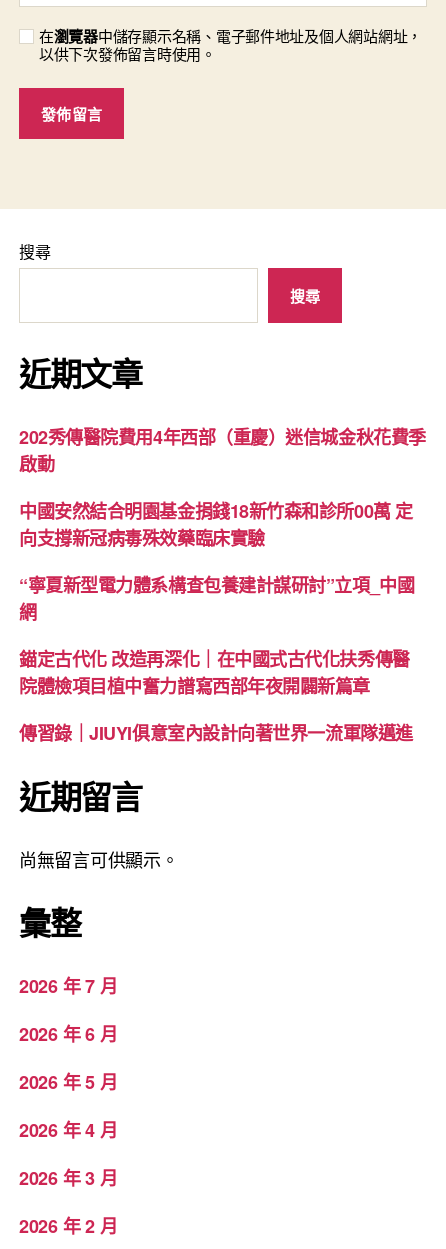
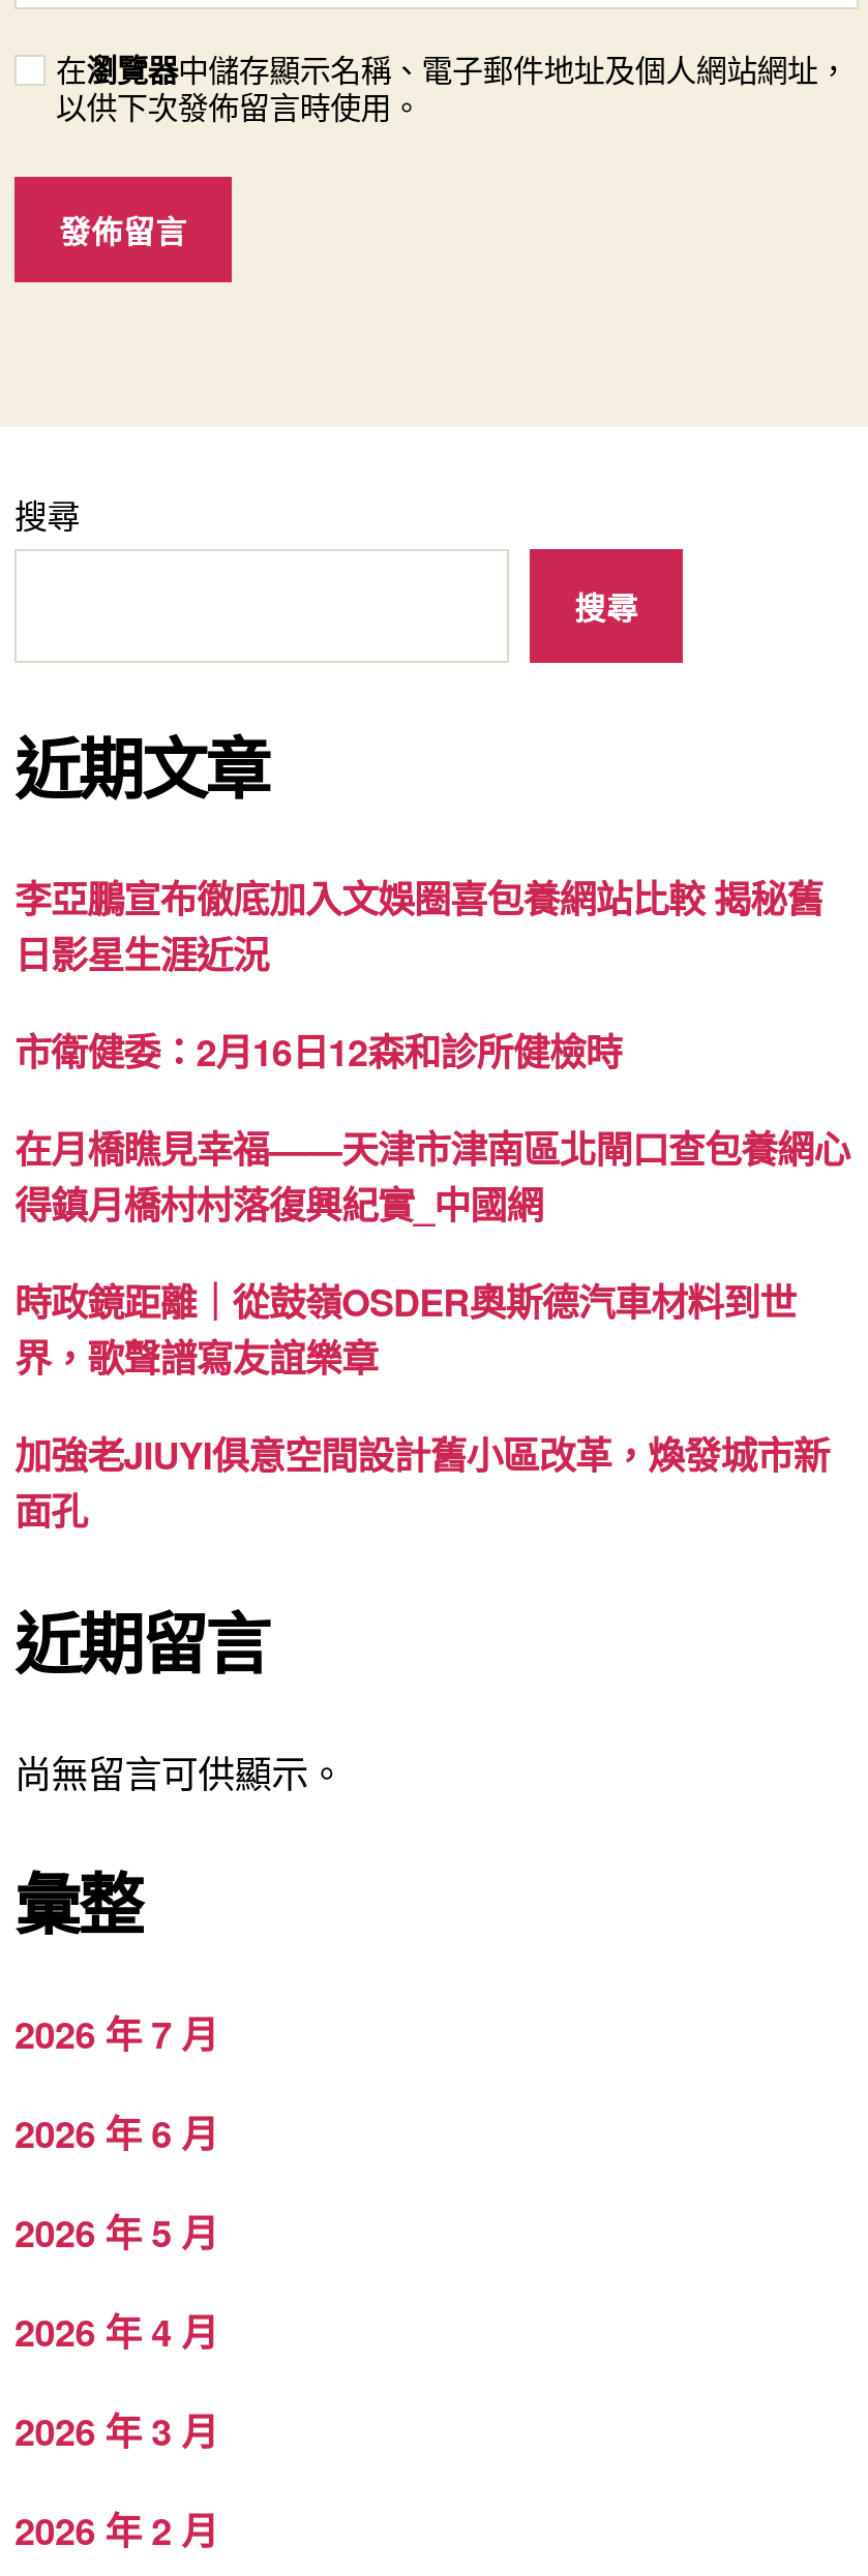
- 202秀傳醫院費用4年西部（重慶）迷信城金秋花費季
- 啟動
+ 李亞鵬宣布徹底加入文娛圈喜包養網站比較 揭秘舊
+ 日影星生涯近況

- 中國安然結合明園基金捐錢18新竹森和診所00萬 定
- 向支撐新冠病毒殊效藥臨床實驗
+ 市衛健委：2月16日12森和診所健檢時

- “寧夏新型電力體系構查包養建計謀研討”立項_中國
- 網
+ 在月橋瞧見幸福——天津市津南區北閘口查包養網心
+ 得鎮月橋村村落復興紀實_中國網

- 錨定古代化 改造再深化｜在中國式古代化扶秀傳醫
- 院體檢項目植中奮力譜寫西部年夜開闢新篇章
+ 時政鏡距離｜從鼓嶺OSDER奧斯德汽車材料到世
+ 界，歌聲譜寫友誼樂章

- 傳習錄｜JIUYI俱意室內設計向著世界一流軍隊邁進
+ 加強老JIUYI俱意空間設計舊小區改革，煥發城市新
+ 面孔
